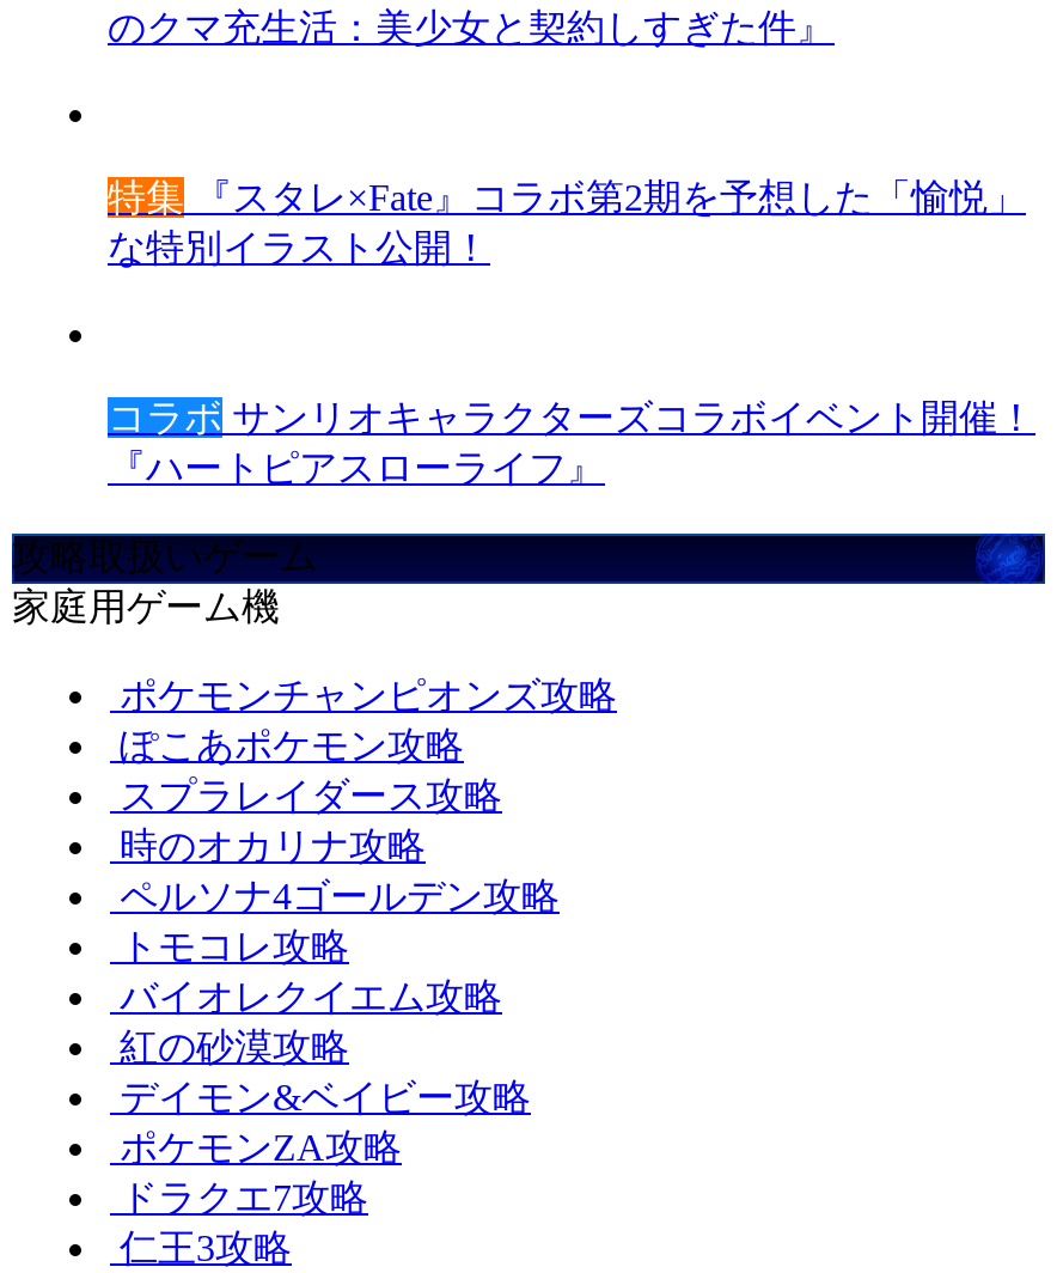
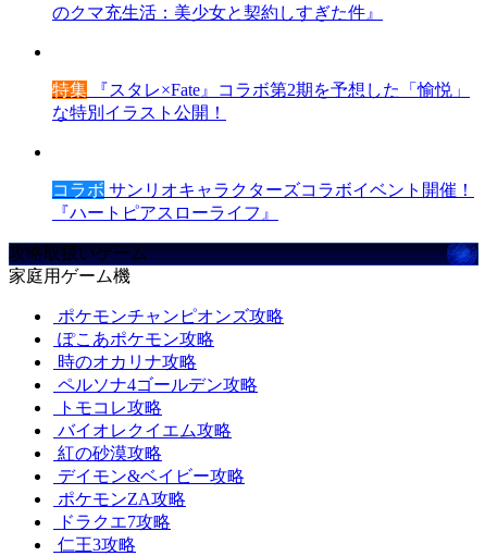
- スプラレイダース攻略
